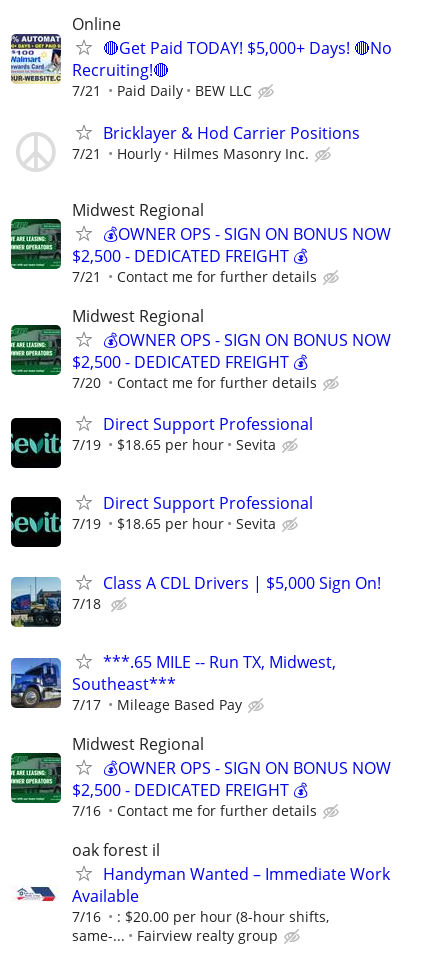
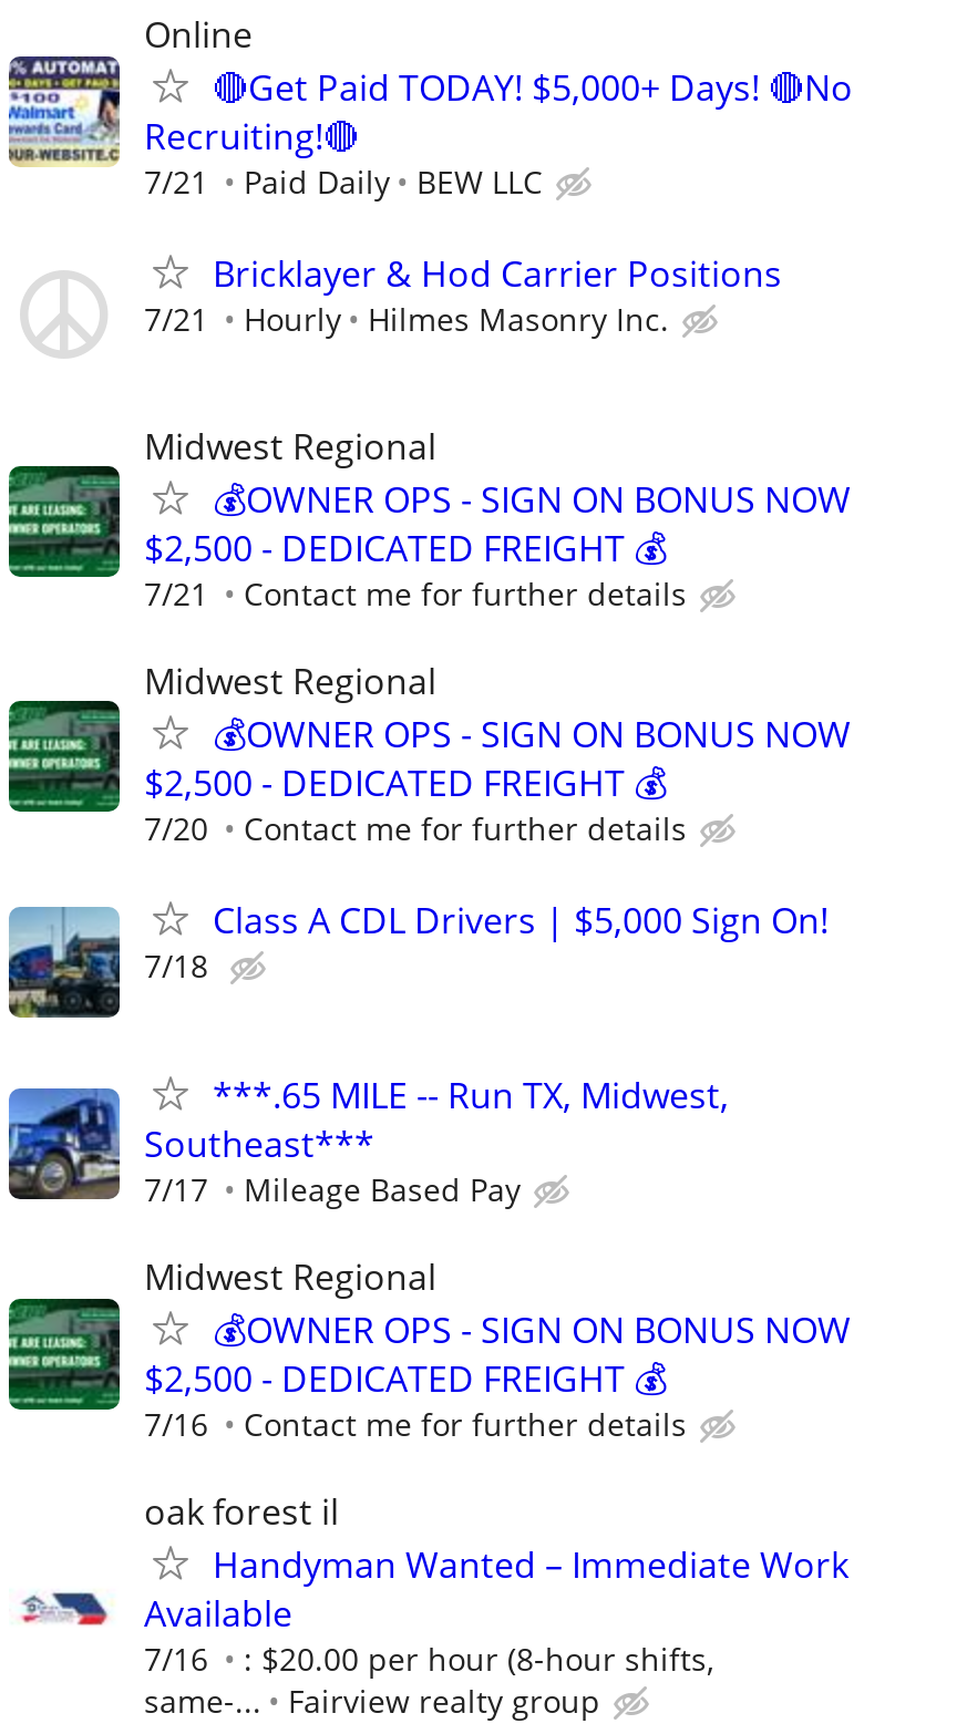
- [image]
- Direct Support Professional
- 7/19
- $18.65 per hour
- Sevita
- Direct Support Professional
- 7/19
- $18.65 per hour
- Sevita

- [image]
